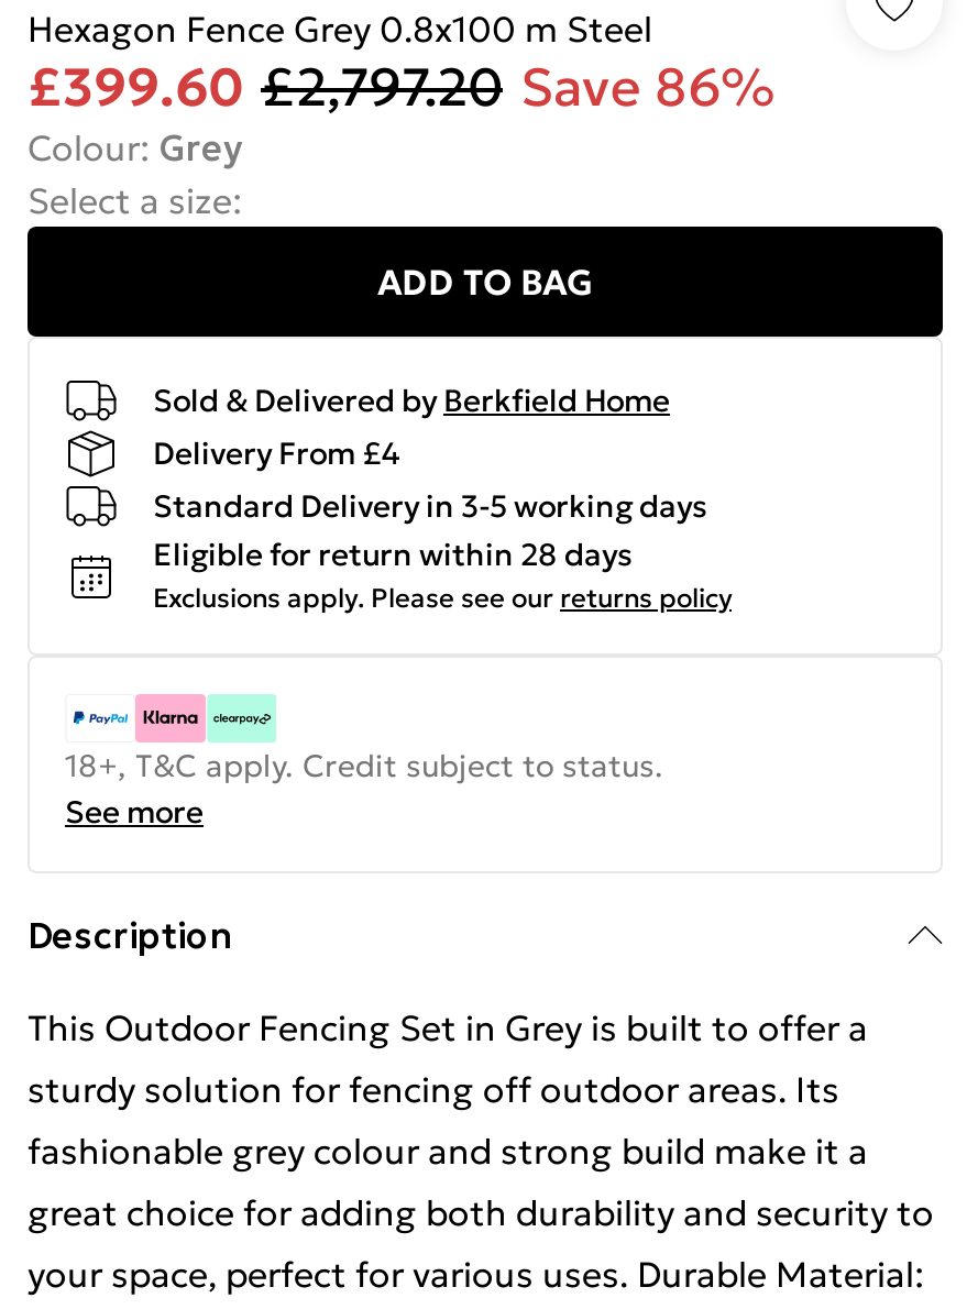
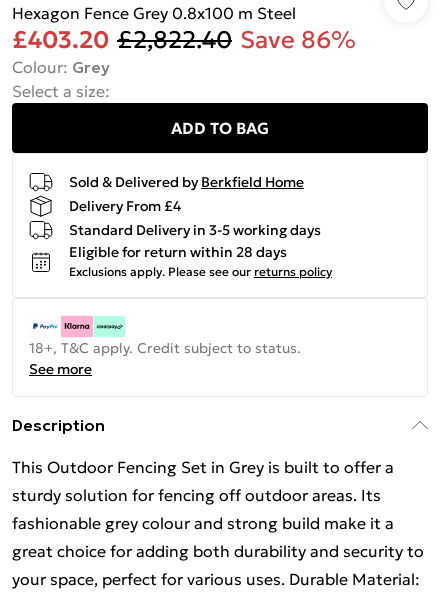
- £399.60 £2,797.20 Save 86%
+ £403.20 £2,822.40 Save 86%
